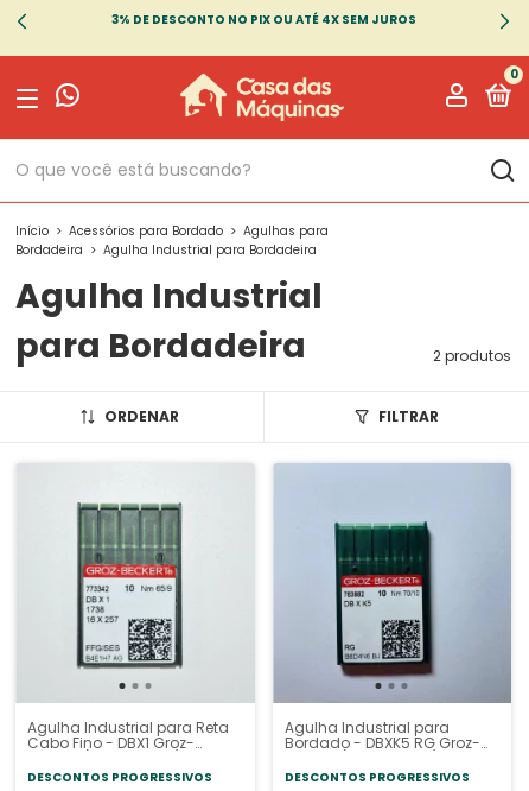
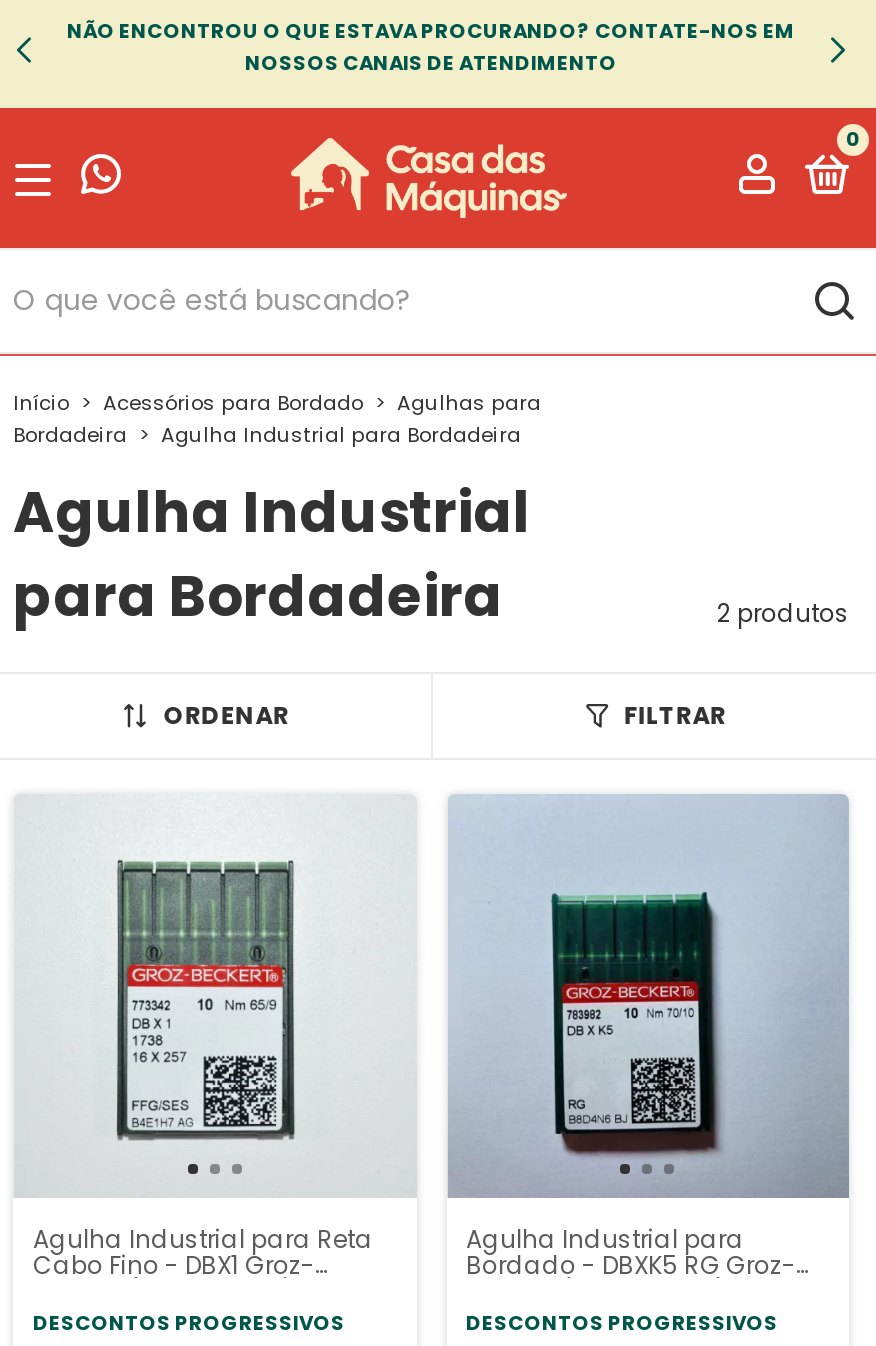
- 3% DE DESCONTO NO PIX OU ATÉ 4X SEM JUROS
+ NÃO ENCONTROU O QUE ESTAVA PROCURANDO? CONTATE-NOS EM
+ NOSSOS CANAIS DE ATENDIMENTO
